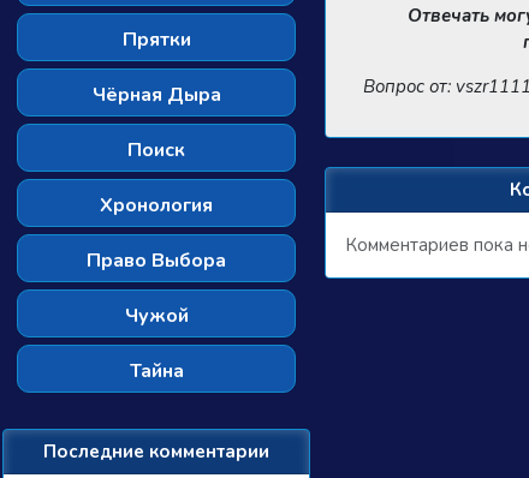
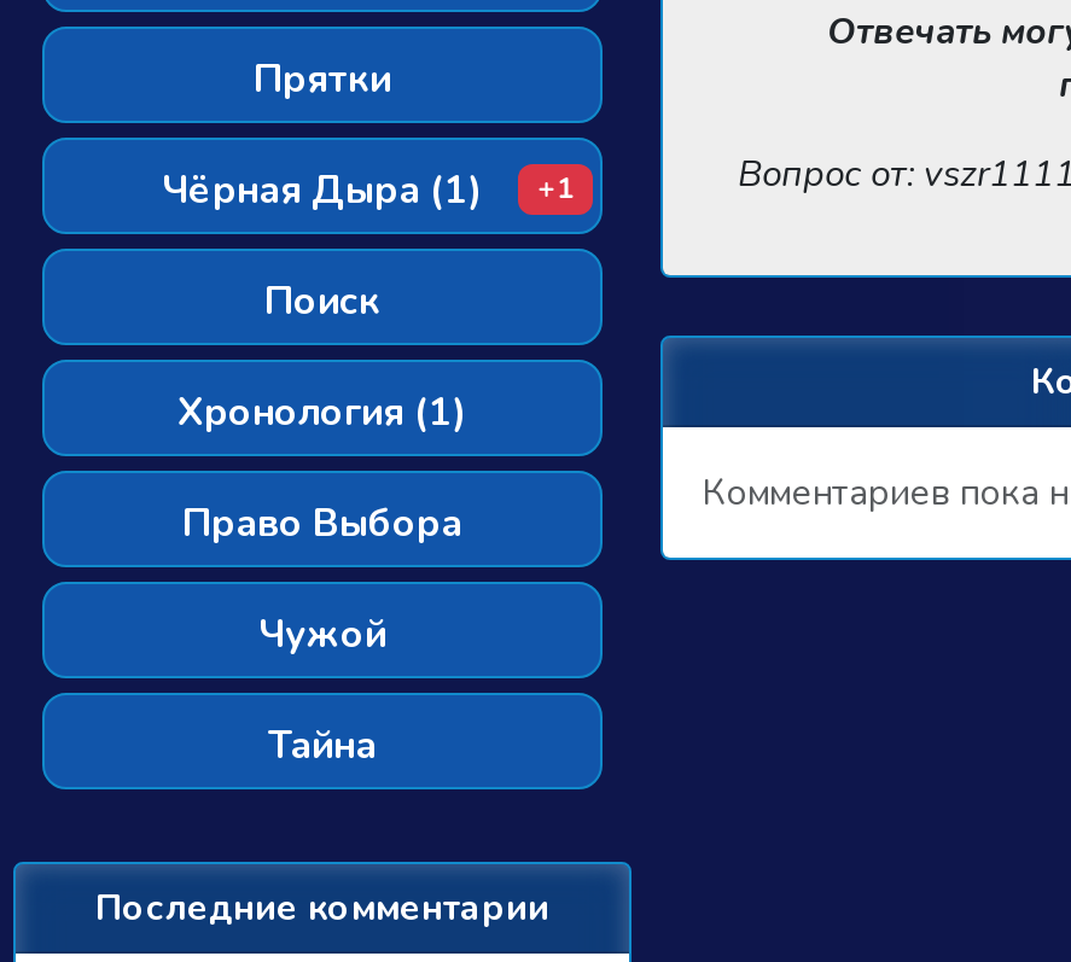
- Чёрная Дыра
+ Чёрная Дыра (1)
+ +1

- Хронология
+ Хронология (1)
